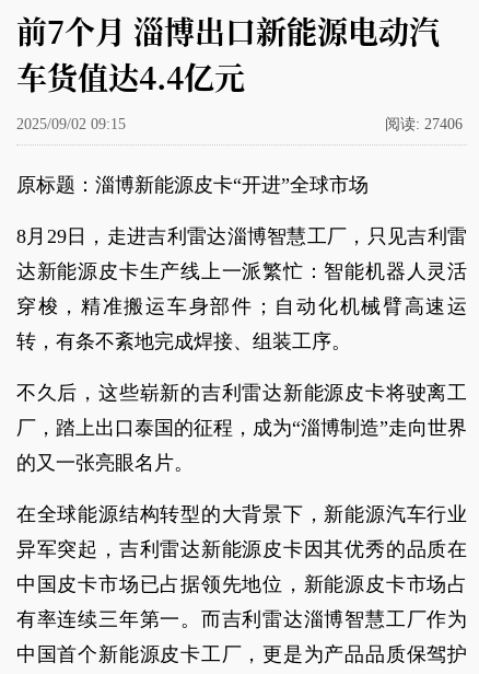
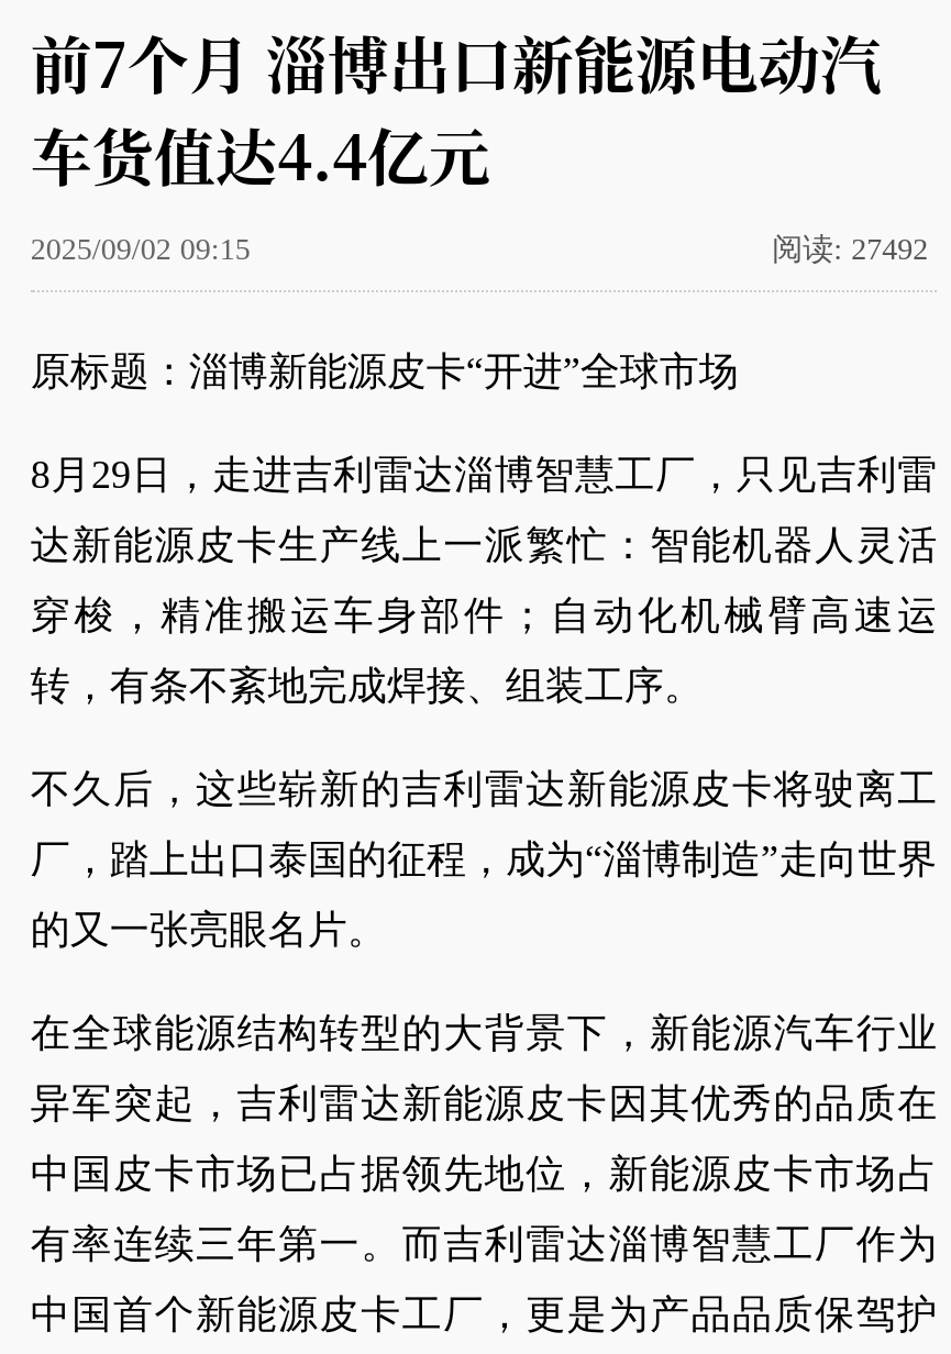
- 阅读: 27406
+ 阅读: 27492
